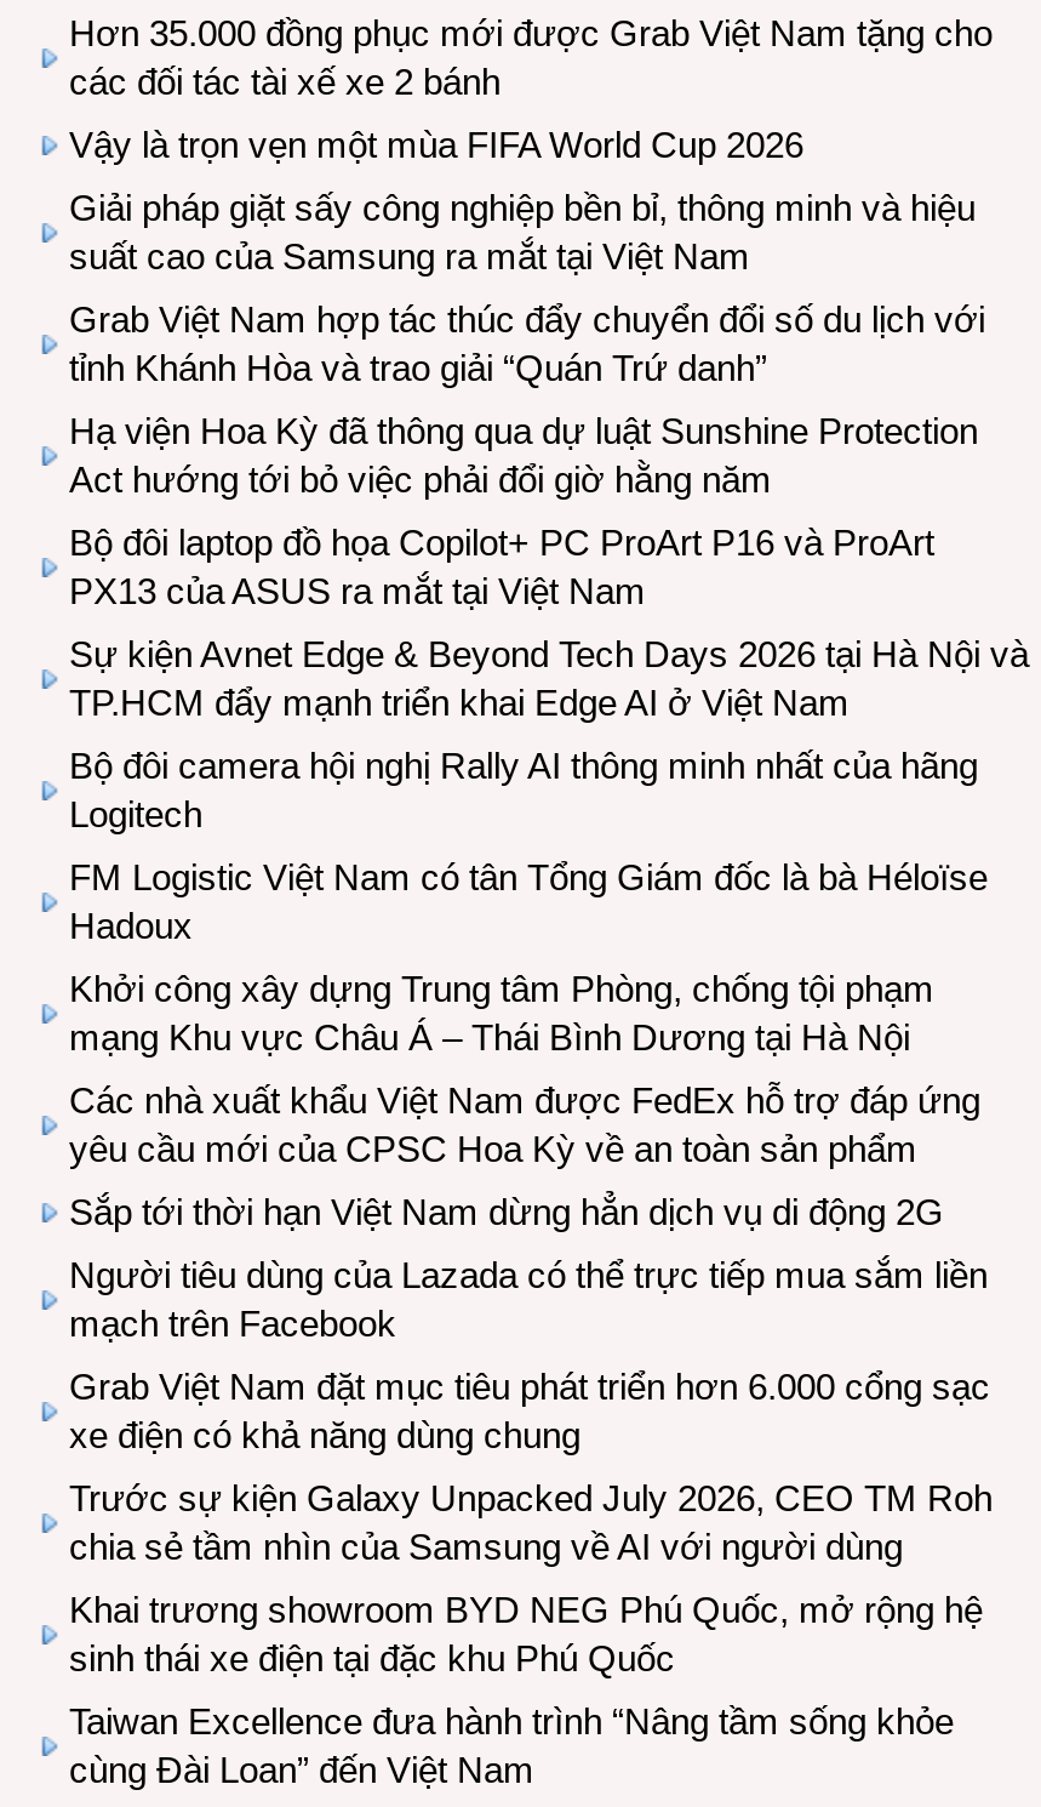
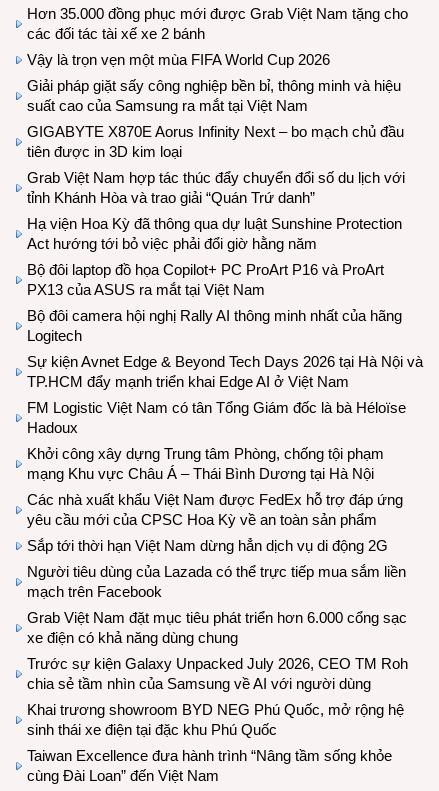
+ GIGABYTE X870E Aorus Infinity Next – bo mạch chủ đầu
+ tiên được in 3D kim loại

moved down: Sự kiện Avnet Edge & Beyond Tech Days 2026 tại Hà Nội và | TP.HCM đẩy mạnh triển khai Edge AI ở Việt Nam
